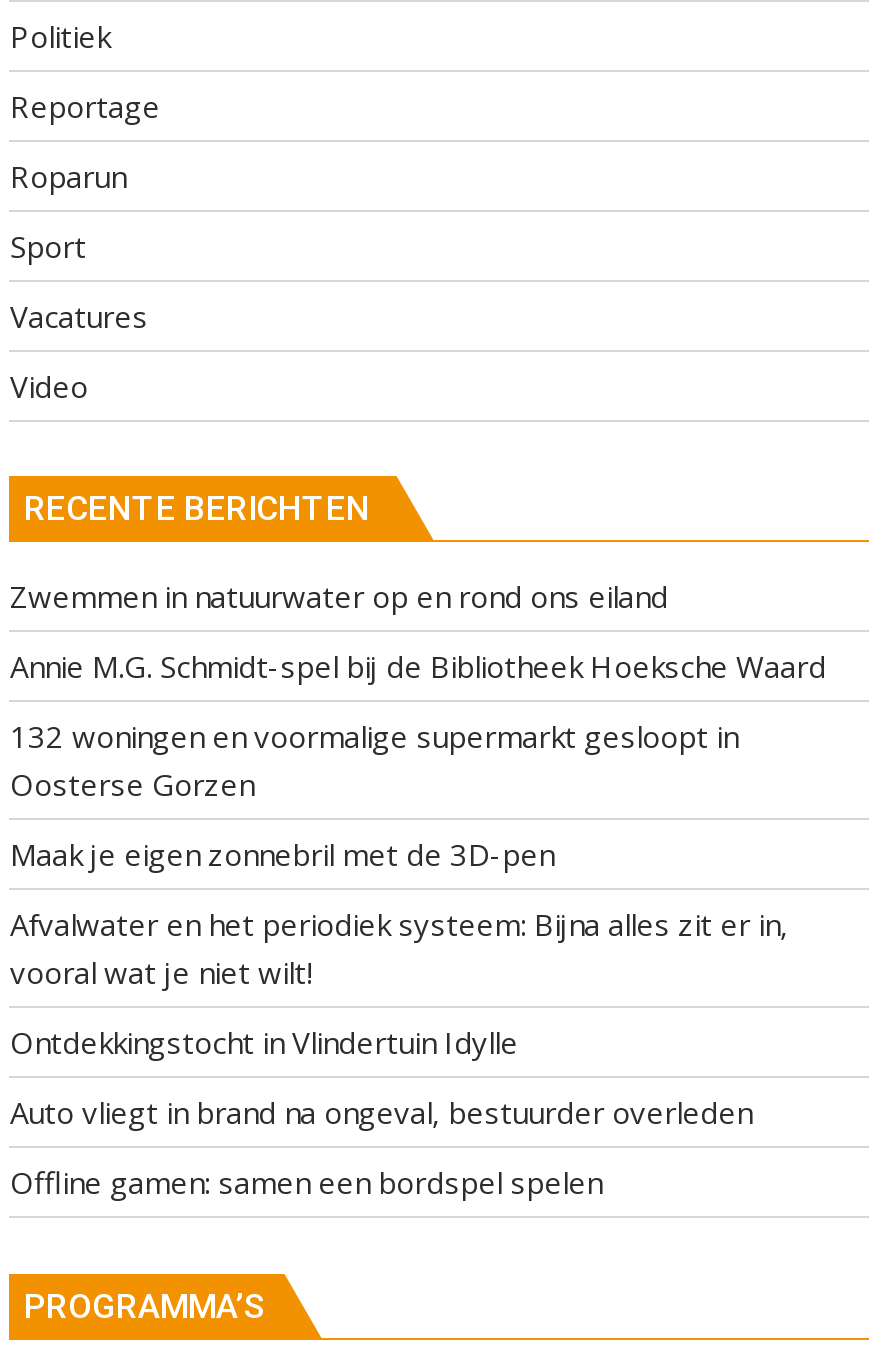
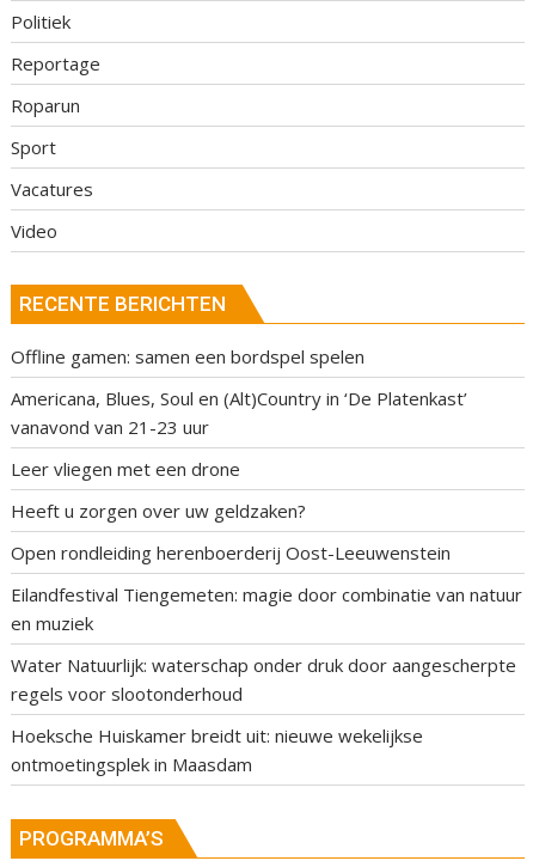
- Zwemmen in natuurwater op en rond ons eiland
- Annie M.G. Schmidt-spel bij de Bibliotheek Hoeksche Waard
- 132 woningen en voormalige supermarkt gesloopt in
- Oosterse Gorzen
- Maak je eigen zonnebril met de 3D-pen
- Afvalwater en het periodiek systeem: Bijna alles zit er in,
- vooral wat je niet wilt!
- Ontdekkingstocht in Vlindertuin Idylle
- Auto vliegt in brand na ongeval, bestuurder overleden

moved up: Offline gamen: samen een bordspel spelen

+ Americana, Blues, Soul en (Alt)Country in ‘De Platenkast’
+ vanavond van 21-23 uur
+ Leer vliegen met een drone
+ Heeft u zorgen over uw geldzaken?
+ Open rondleiding herenboerderij Oost-Leeuwenstein
+ Eilandfestival Tiengemeten: magie door combinatie van natuur
+ en muziek
+ Water Natuurlijk: waterschap onder druk door aangescherpte
+ regels voor slootonderhoud
+ Hoeksche Huiskamer breidt uit: nieuwe wekelijkse
+ ontmoetingsplek in Maasdam
